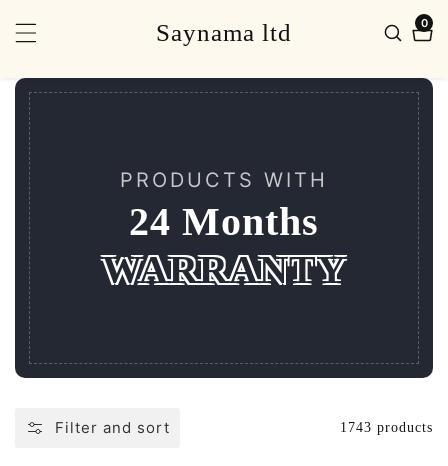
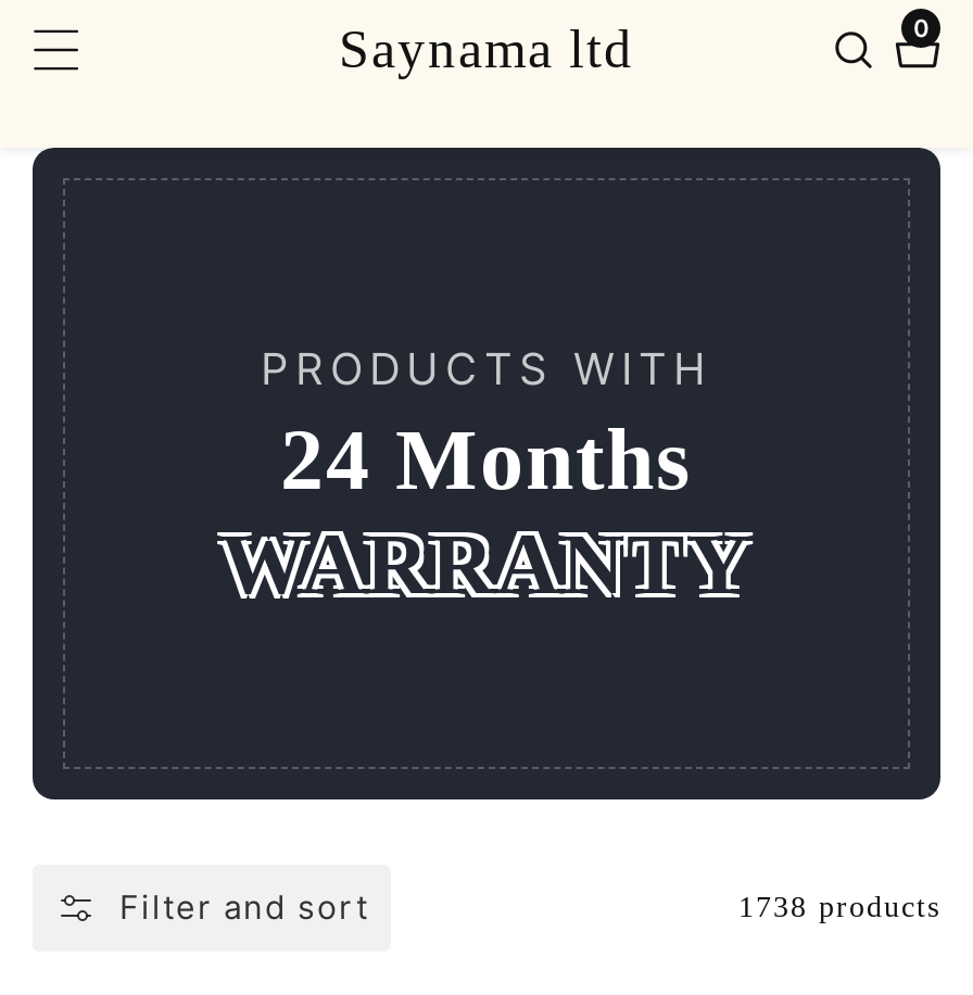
- 1743 products
+ 1738 products
